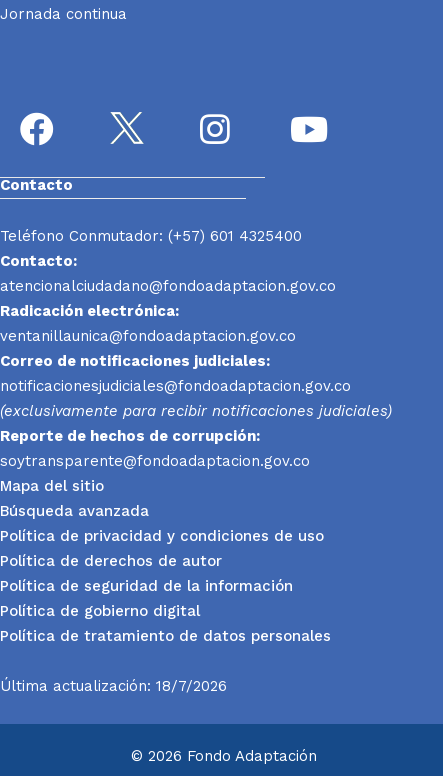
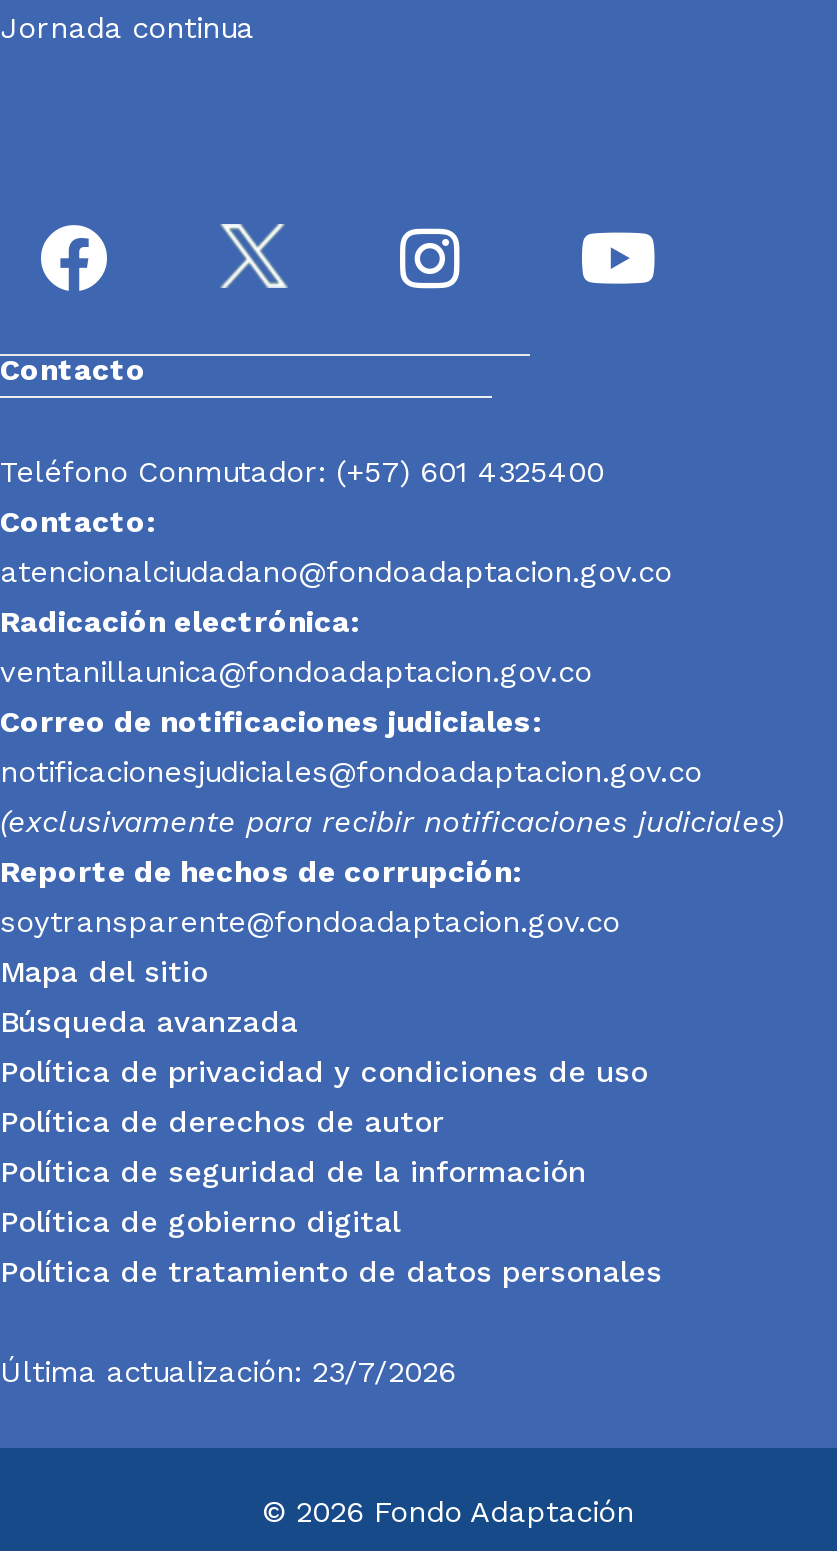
- Última actualización: 18/7/2026
+ Última actualización: 23/7/2026
